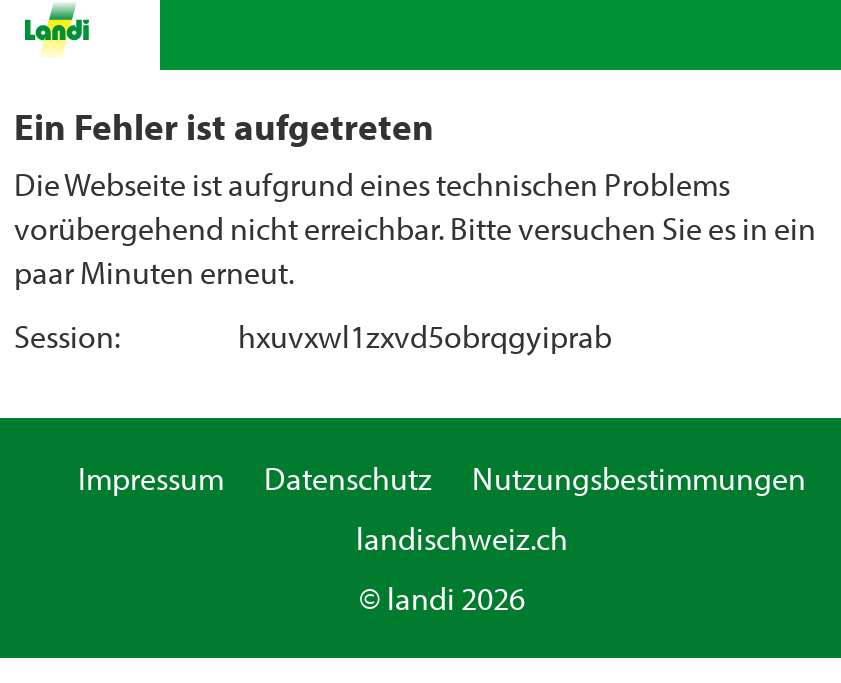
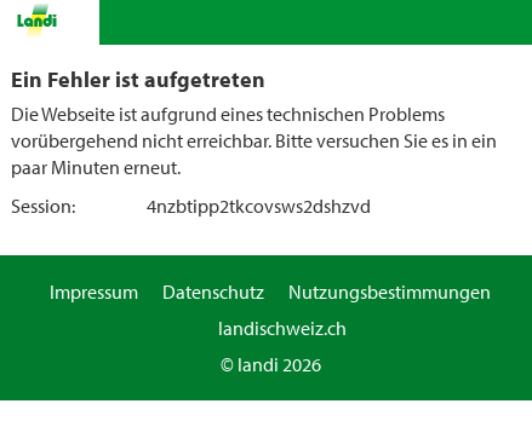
- hxuvxwl1zxvd5obrqgyiprab
+ 4nzbtipp2tkcovsws2dshzvd
